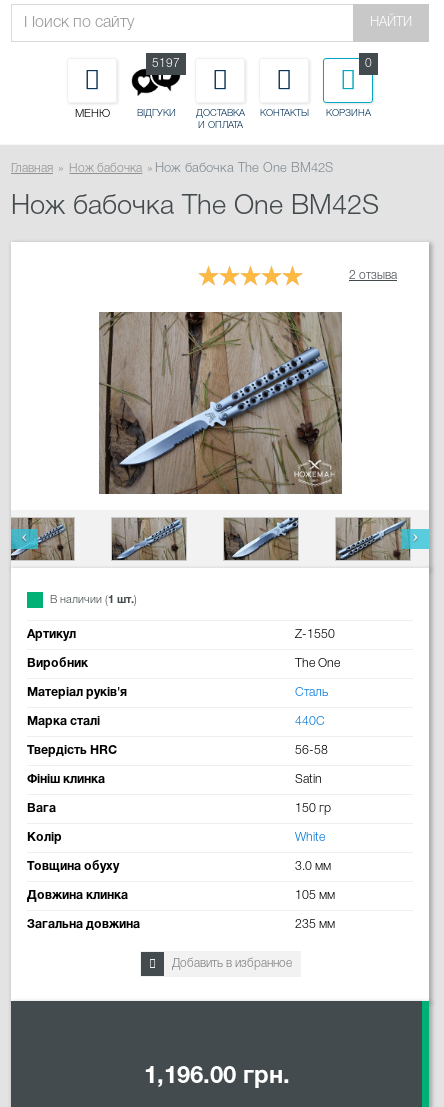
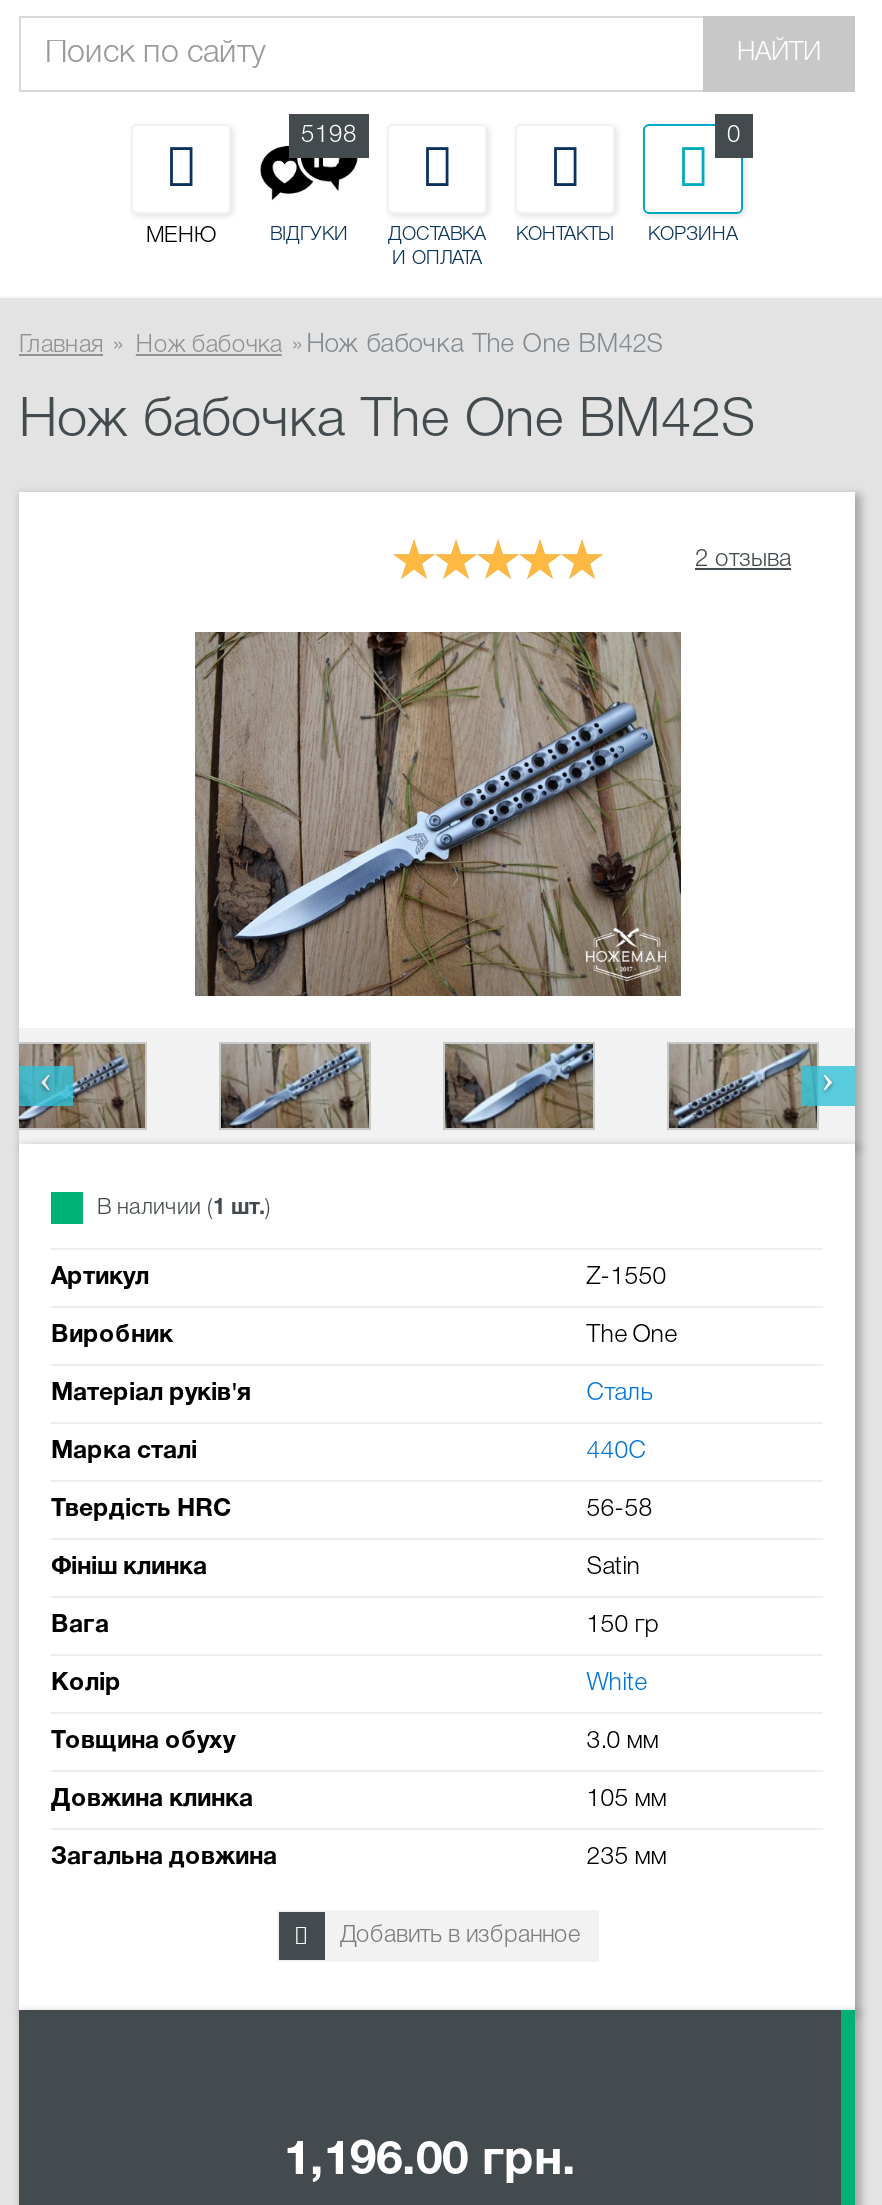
- 5197
+ 5198
